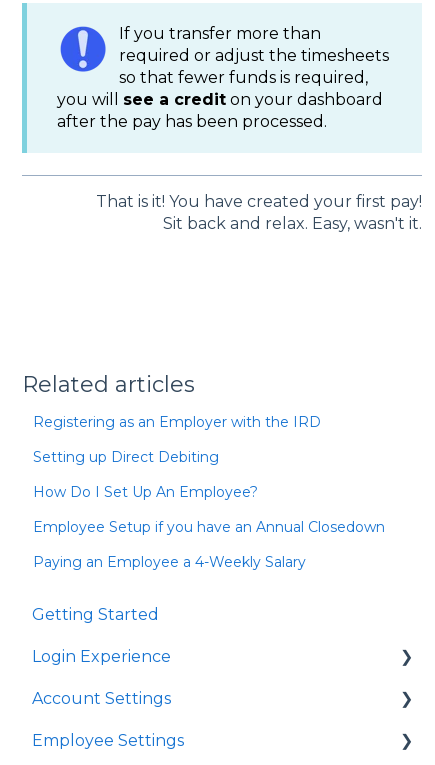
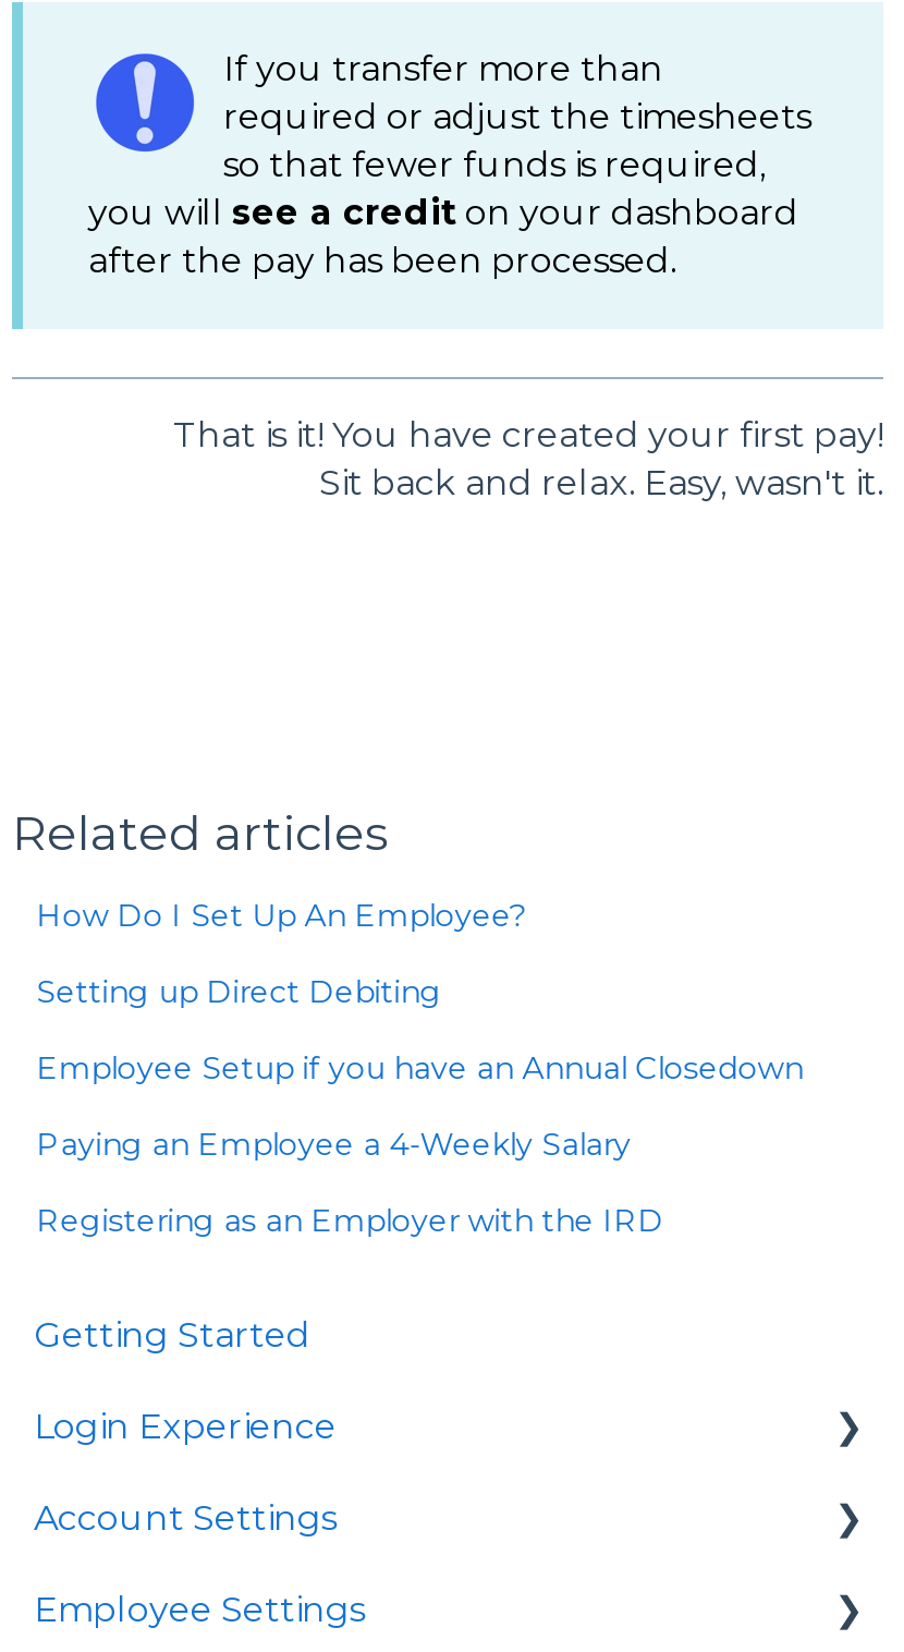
moved down: Registering as an Employer with the IRD

moved up: How Do I Set Up An Employee?

moved up: Employee Setup if you have an Annual Closedown | Paying an Employee a 4-Weekly Salary
